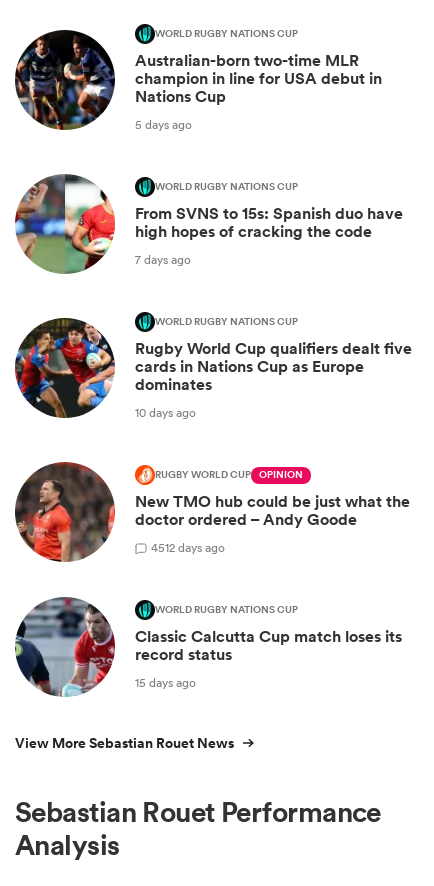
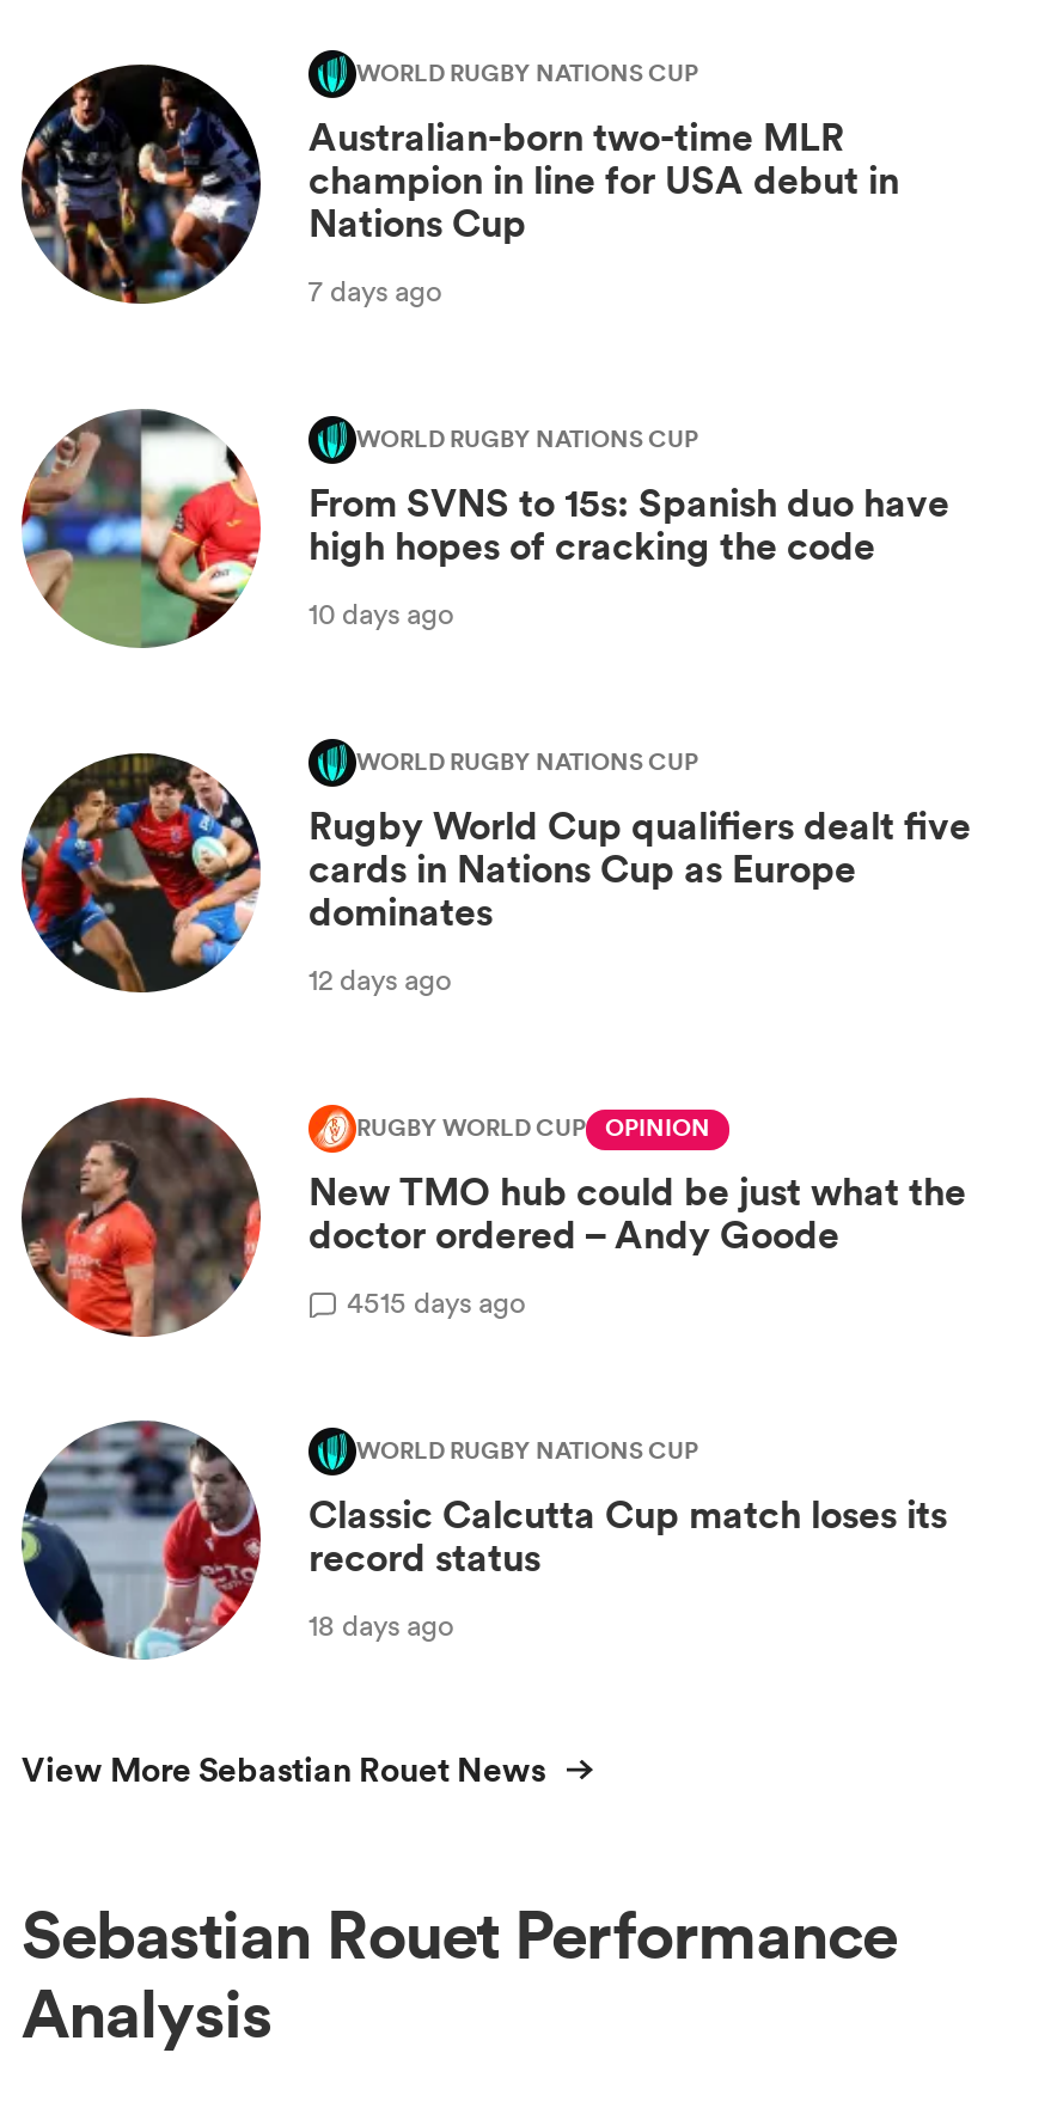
- 5 days ago
+ 7 days ago

- 7 days ago
+ 10 days ago

- 10 days ago
+ 12 days ago

- 4512 days ago
+ 4515 days ago

- 15 days ago
+ 18 days ago
